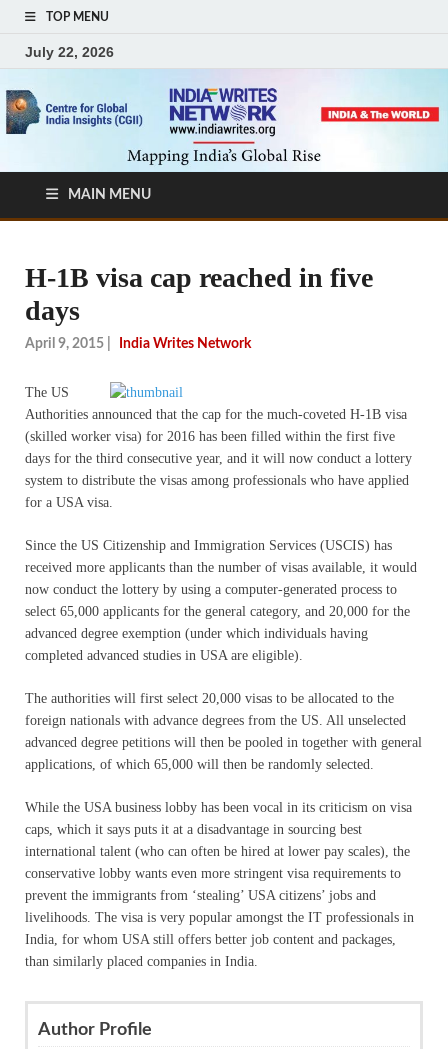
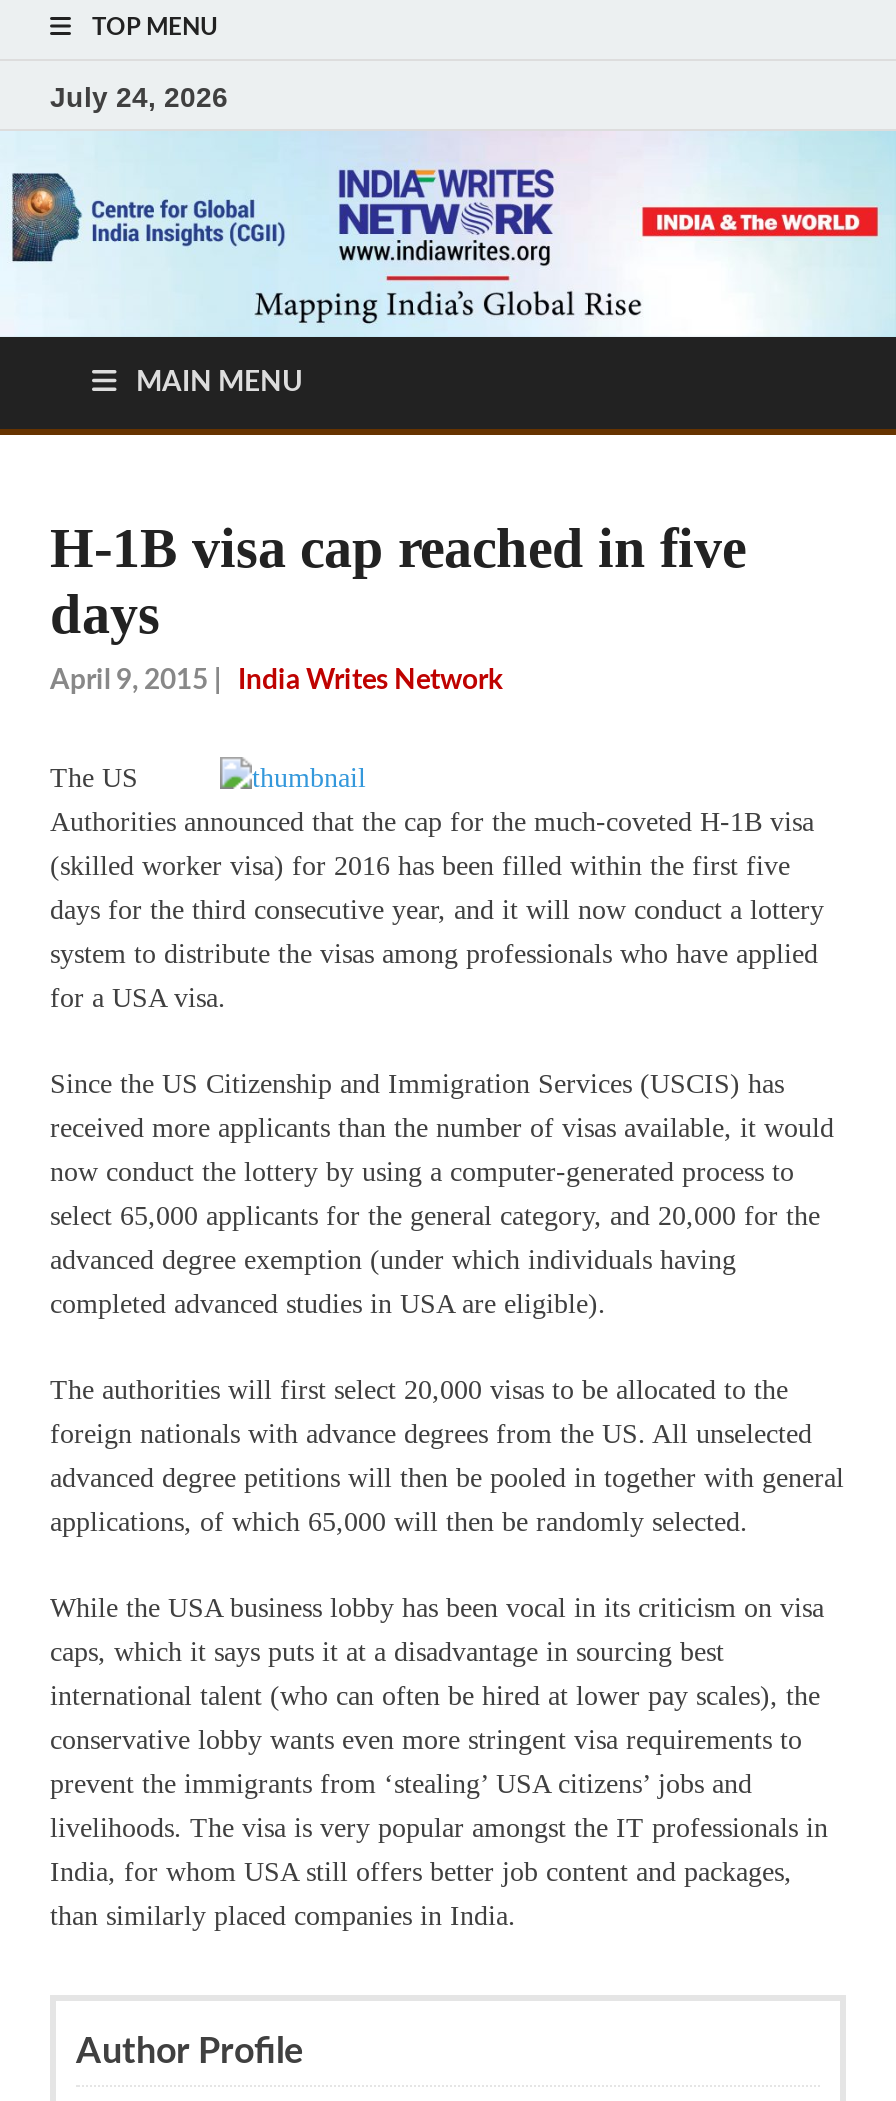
- July 22, 2026
+ July 24, 2026
